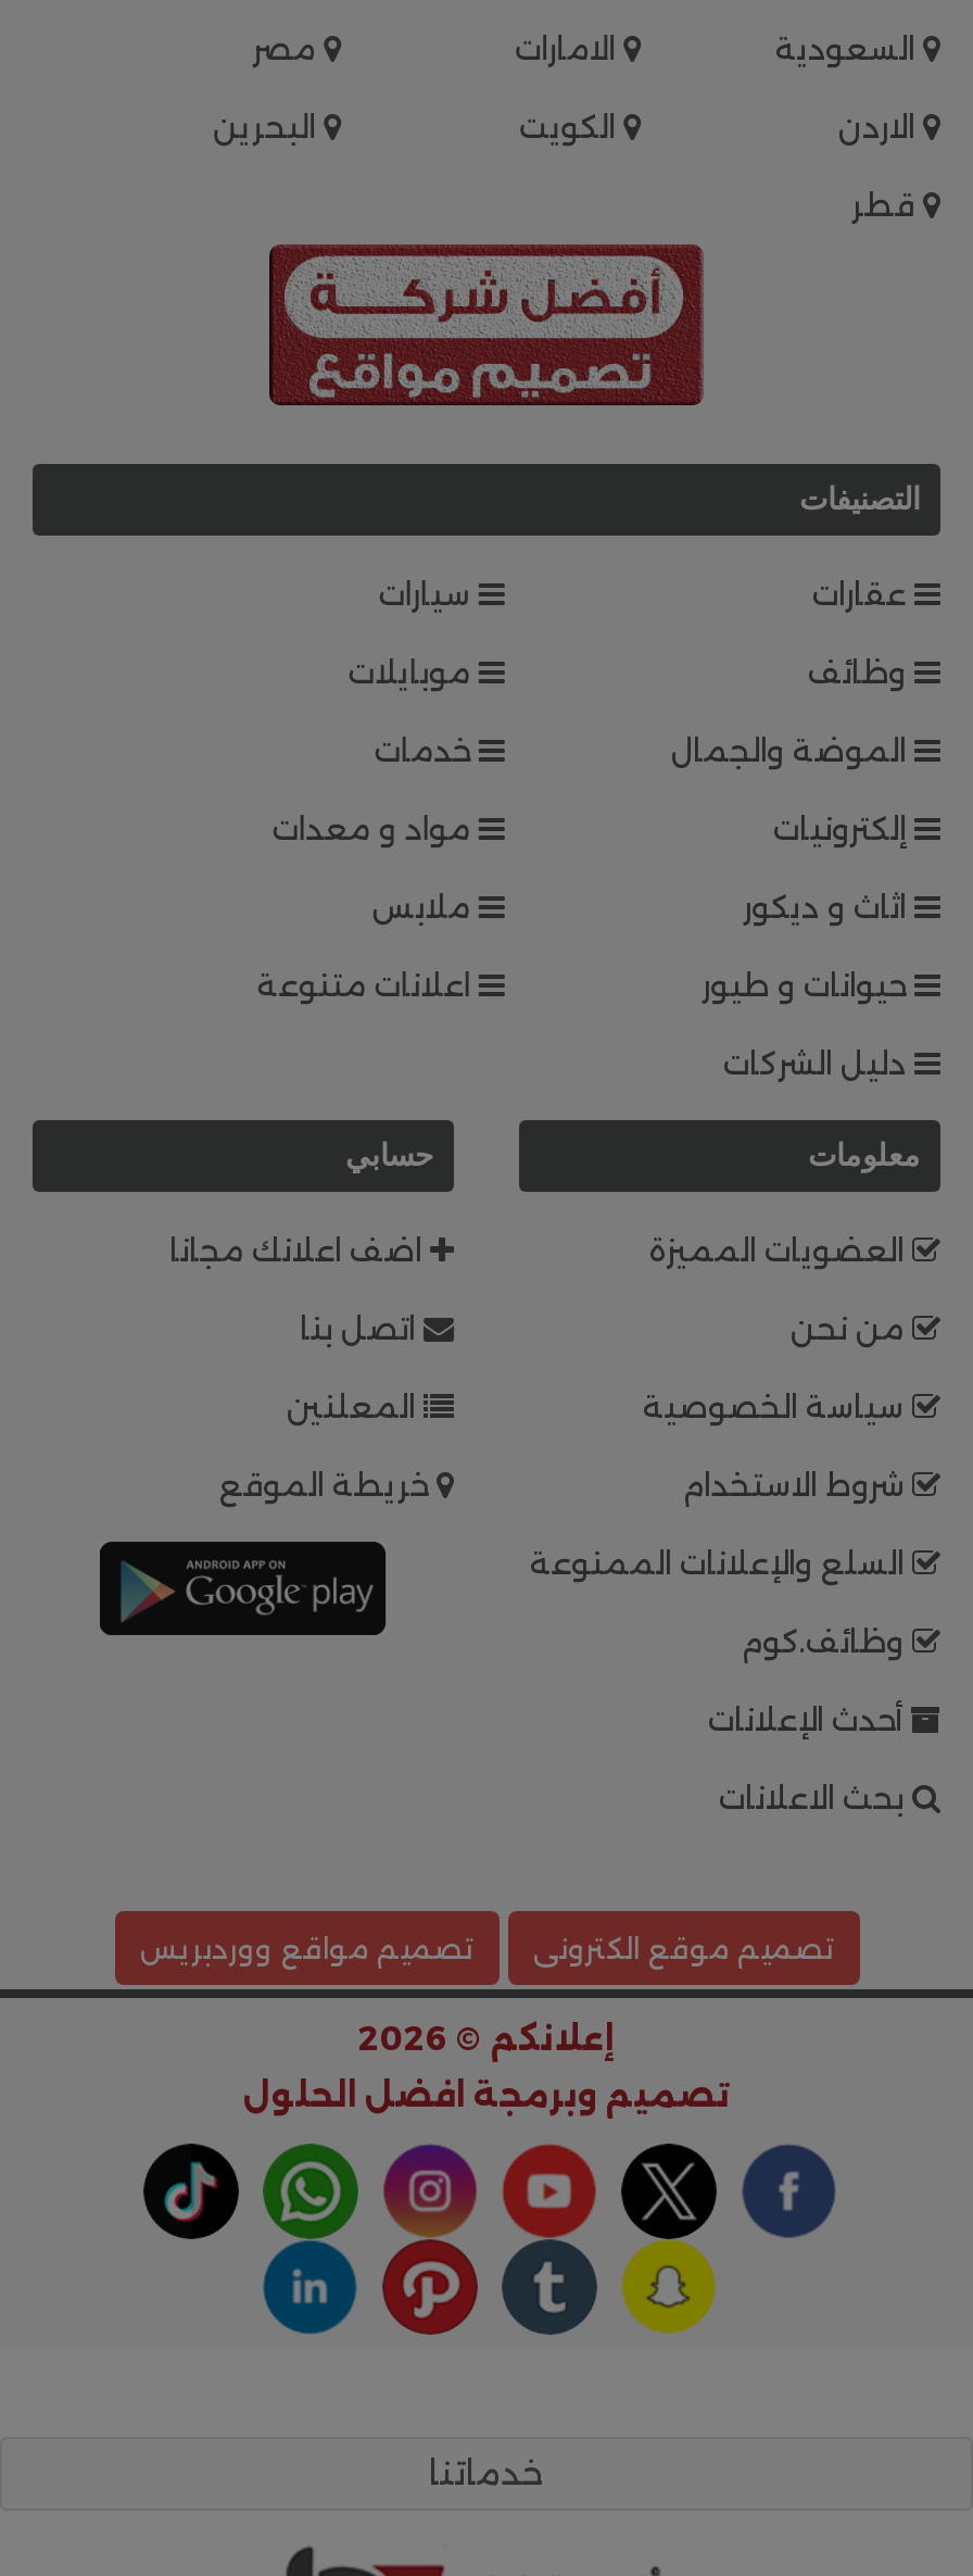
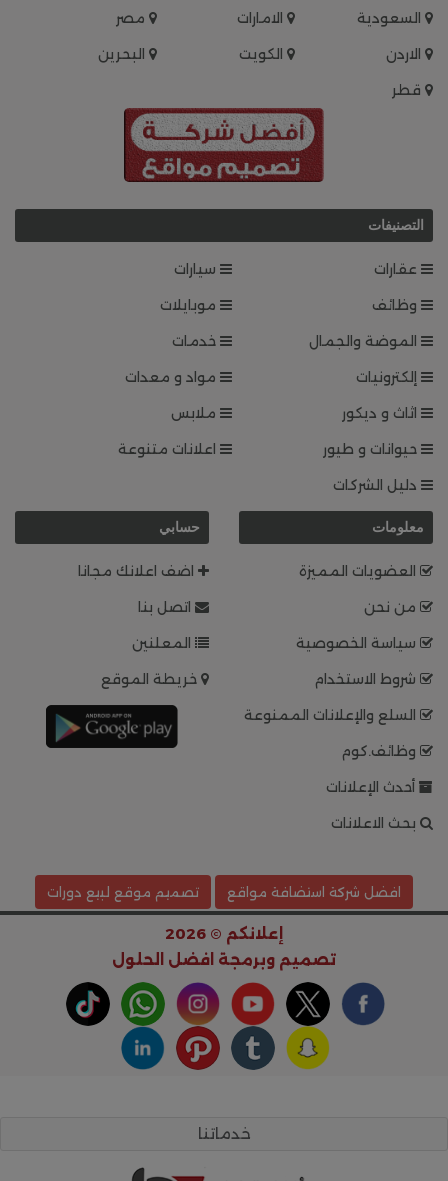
- تصميم موقع الكترونى
- تصميم مواقع ووردبريس
+ افضل شركة استضافة مواقع
+ تصميم موقع لبيع دورات
